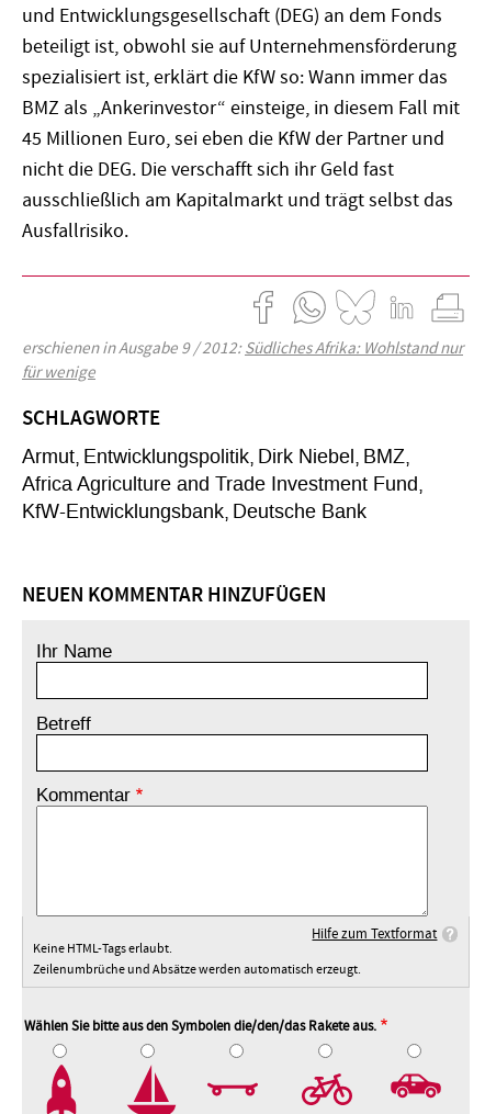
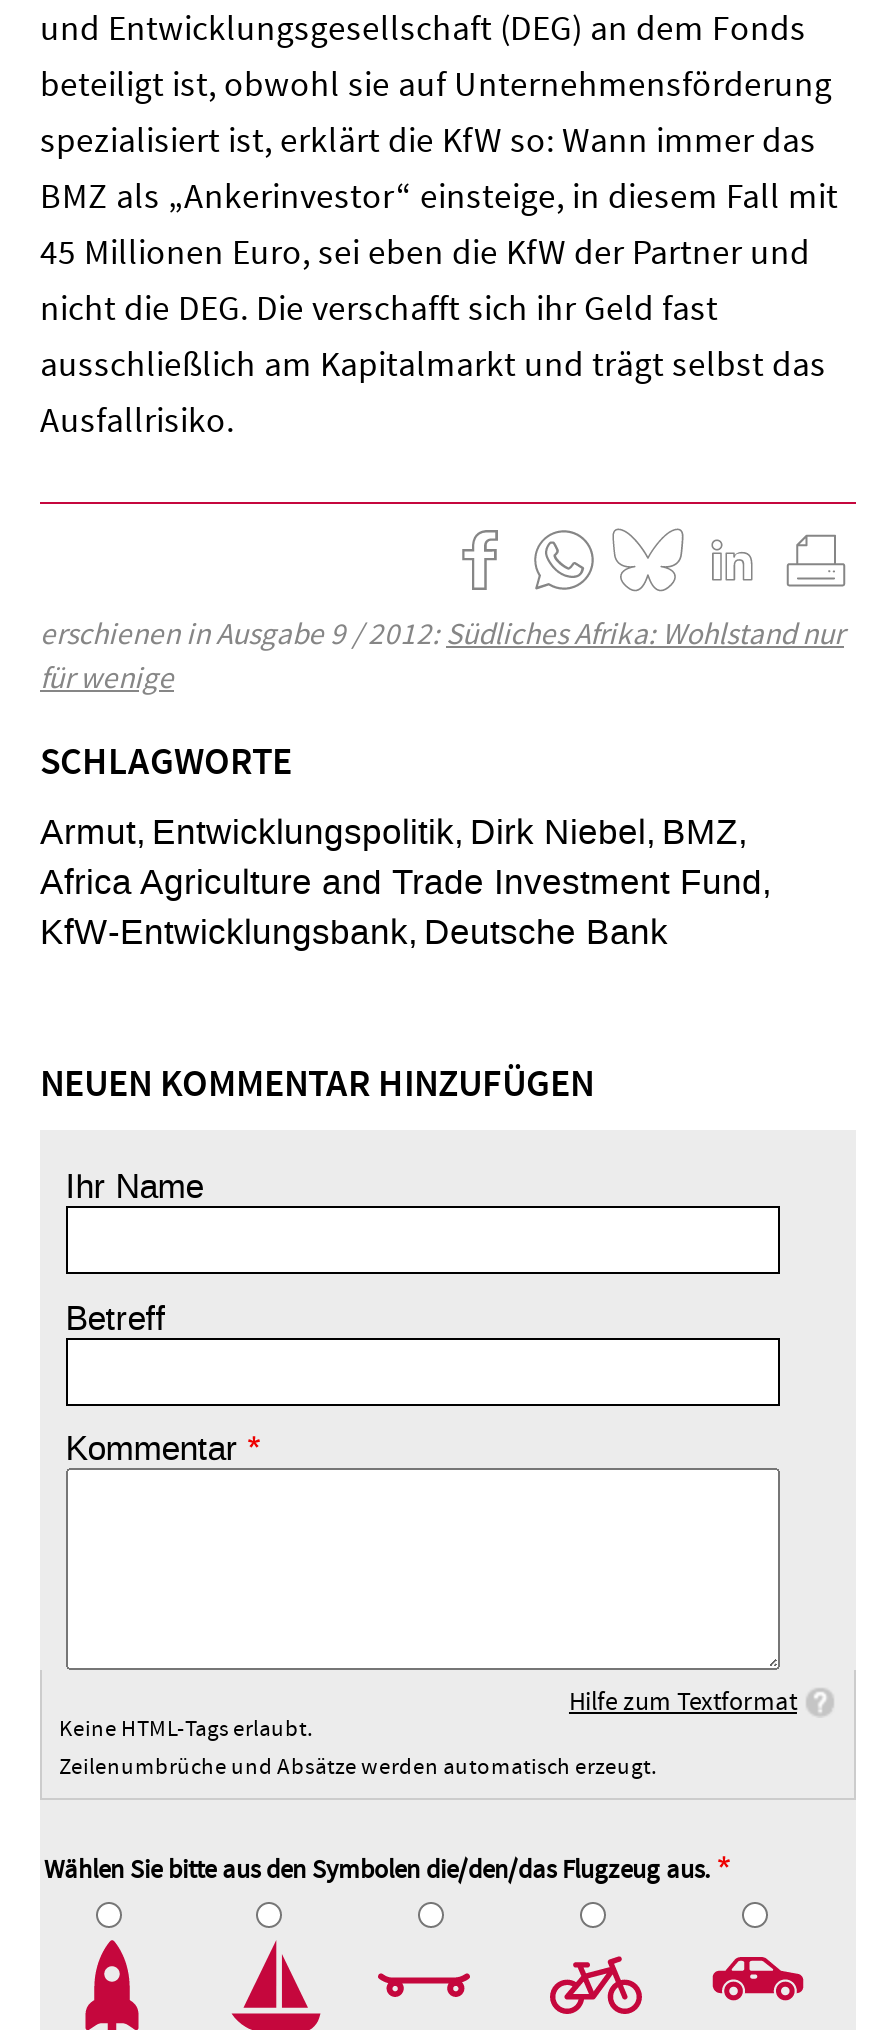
- Wählen Sie bitte aus den Symbolen die/den/das Rakete aus.
+ Wählen Sie bitte aus den Symbolen die/den/das Flugzeug aus.
